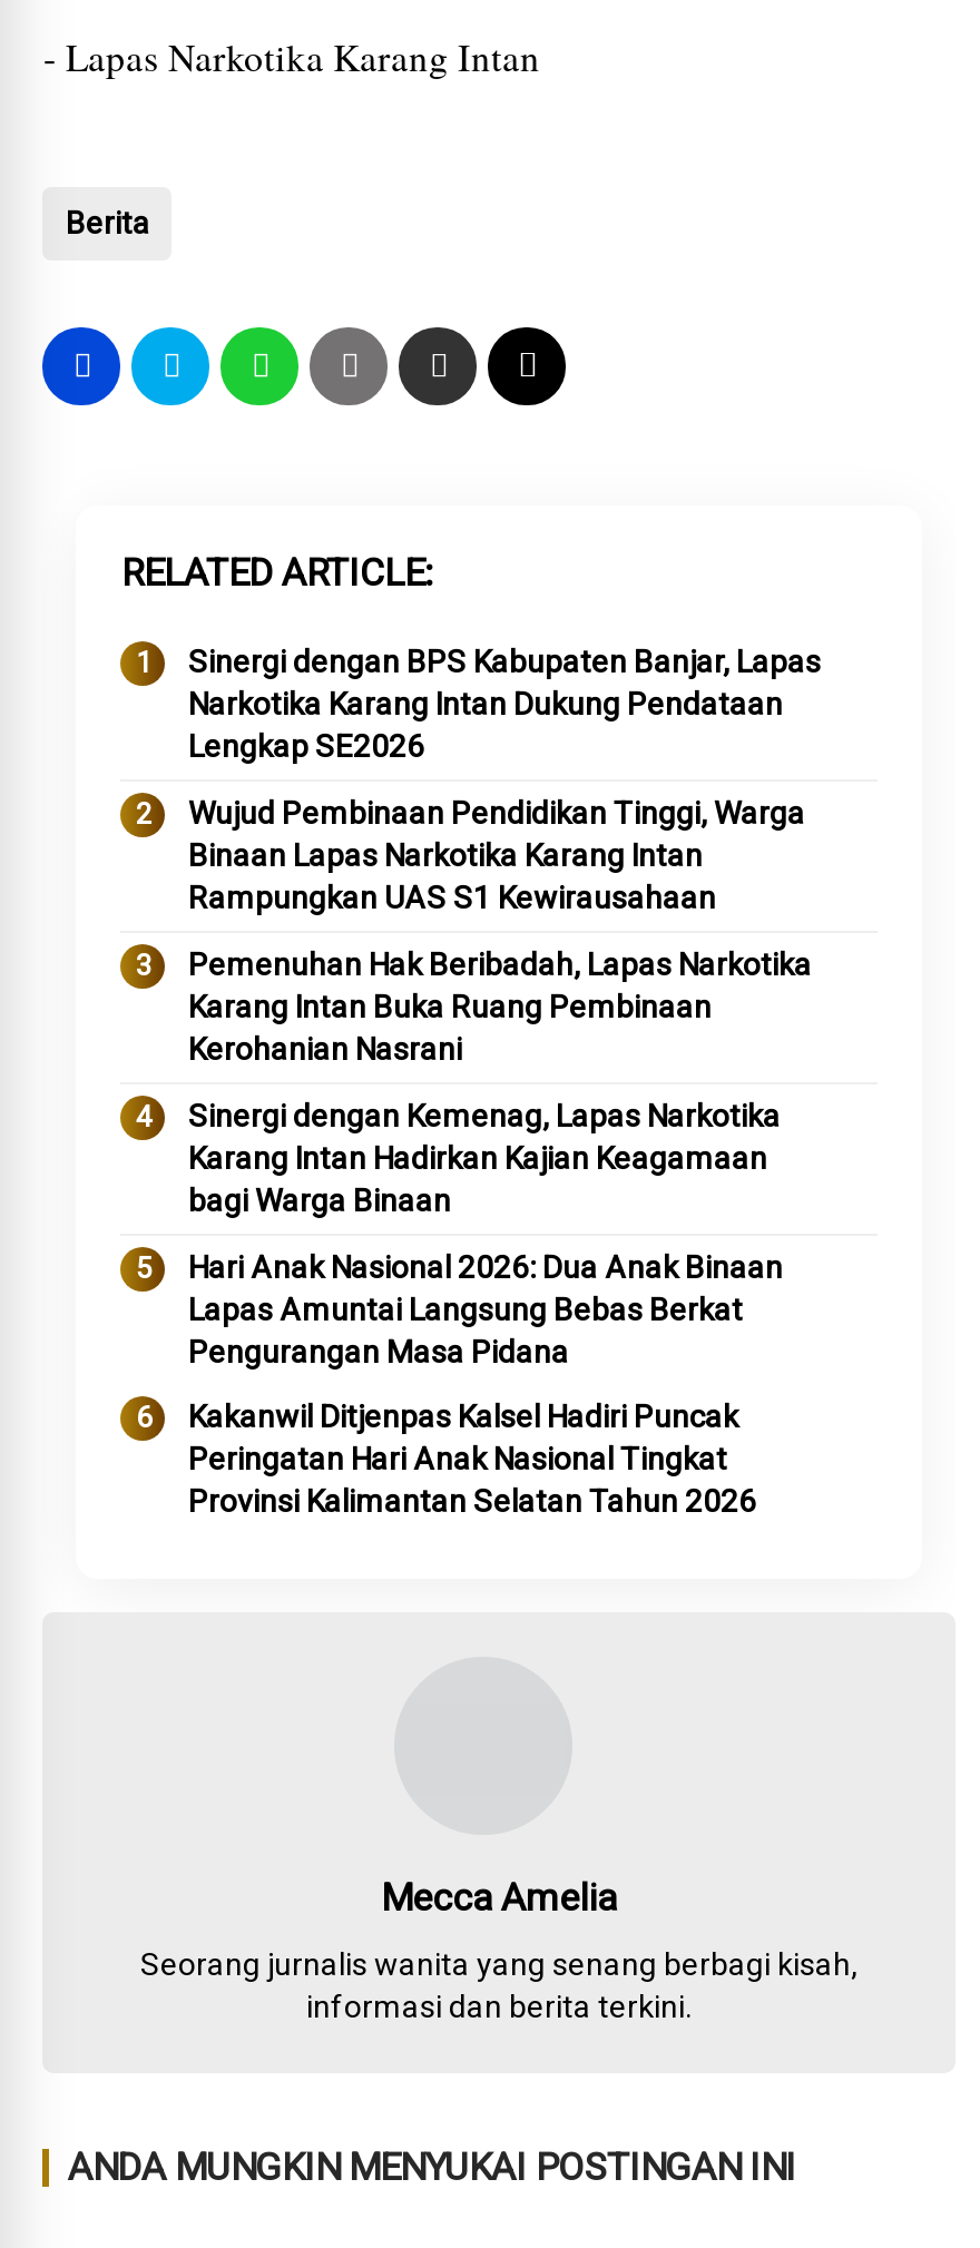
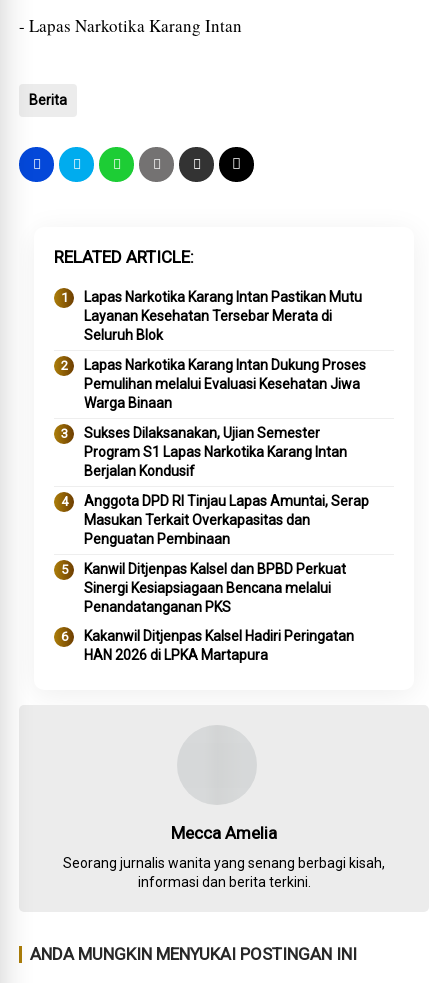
- Sinergi dengan BPS Kabupaten Banjar, Lapas
- Narkotika Karang Intan Dukung Pendataan
- Lengkap SE2026
+ Lapas Narkotika Karang Intan Pastikan Mutu
+ Layanan Kesehatan Tersebar Merata di
+ Seluruh Blok

- Wujud Pembinaan Pendidikan Tinggi, Warga
- Binaan Lapas Narkotika Karang Intan
- Rampungkan UAS S1 Kewirausahaan
+ Lapas Narkotika Karang Intan Dukung Proses
+ Pemulihan melalui Evaluasi Kesehatan Jiwa
+ Warga Binaan

- Pemenuhan Hak Beribadah, Lapas Narkotika
- Karang Intan Buka Ruang Pembinaan
- Kerohanian Nasrani
+ Sukses Dilaksanakan, Ujian Semester
+ Program S1 Lapas Narkotika Karang Intan
+ Berjalan Kondusif

- Sinergi dengan Kemenag, Lapas Narkotika
- Karang Intan Hadirkan Kajian Keagamaan
- bagi Warga Binaan
+ Anggota DPD RI Tinjau Lapas Amuntai, Serap
+ Masukan Terkait Overkapasitas dan
+ Penguatan Pembinaan

- Hari Anak Nasional 2026: Dua Anak Binaan
- Lapas Amuntai Langsung Bebas Berkat
- Pengurangan Masa Pidana
+ Kanwil Ditjenpas Kalsel dan BPBD Perkuat
+ Sinergi Kesiapsiagaan Bencana melalui
+ Penandatanganan PKS

- Kakanwil Ditjenpas Kalsel Hadiri Puncak
- Peringatan Hari Anak Nasional Tingkat
- Provinsi Kalimantan Selatan Tahun 2026
+ Kakanwil Ditjenpas Kalsel Hadiri Peringatan
+ HAN 2026 di LPKA Martapura
